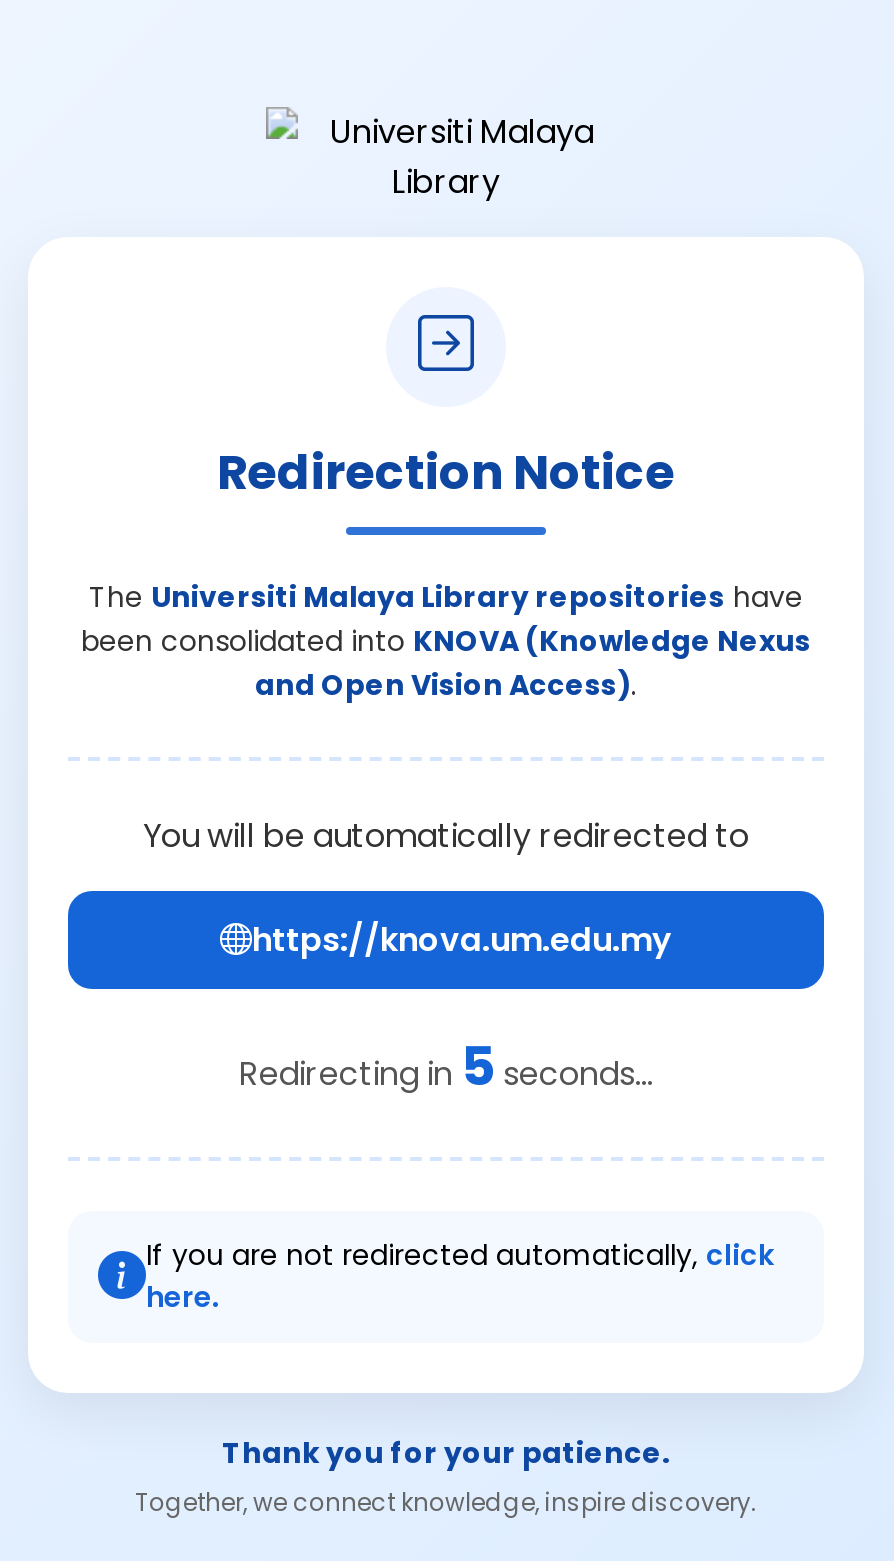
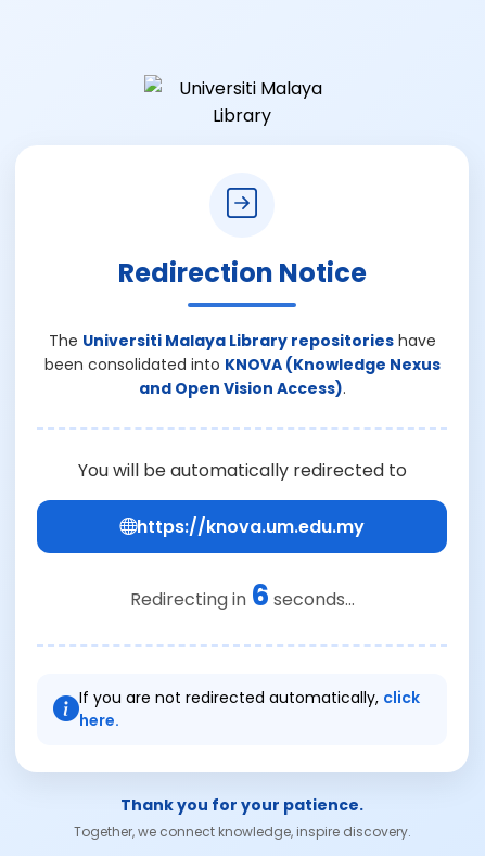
- Redirecting in 5seconds...
+ Redirecting in 6seconds...
